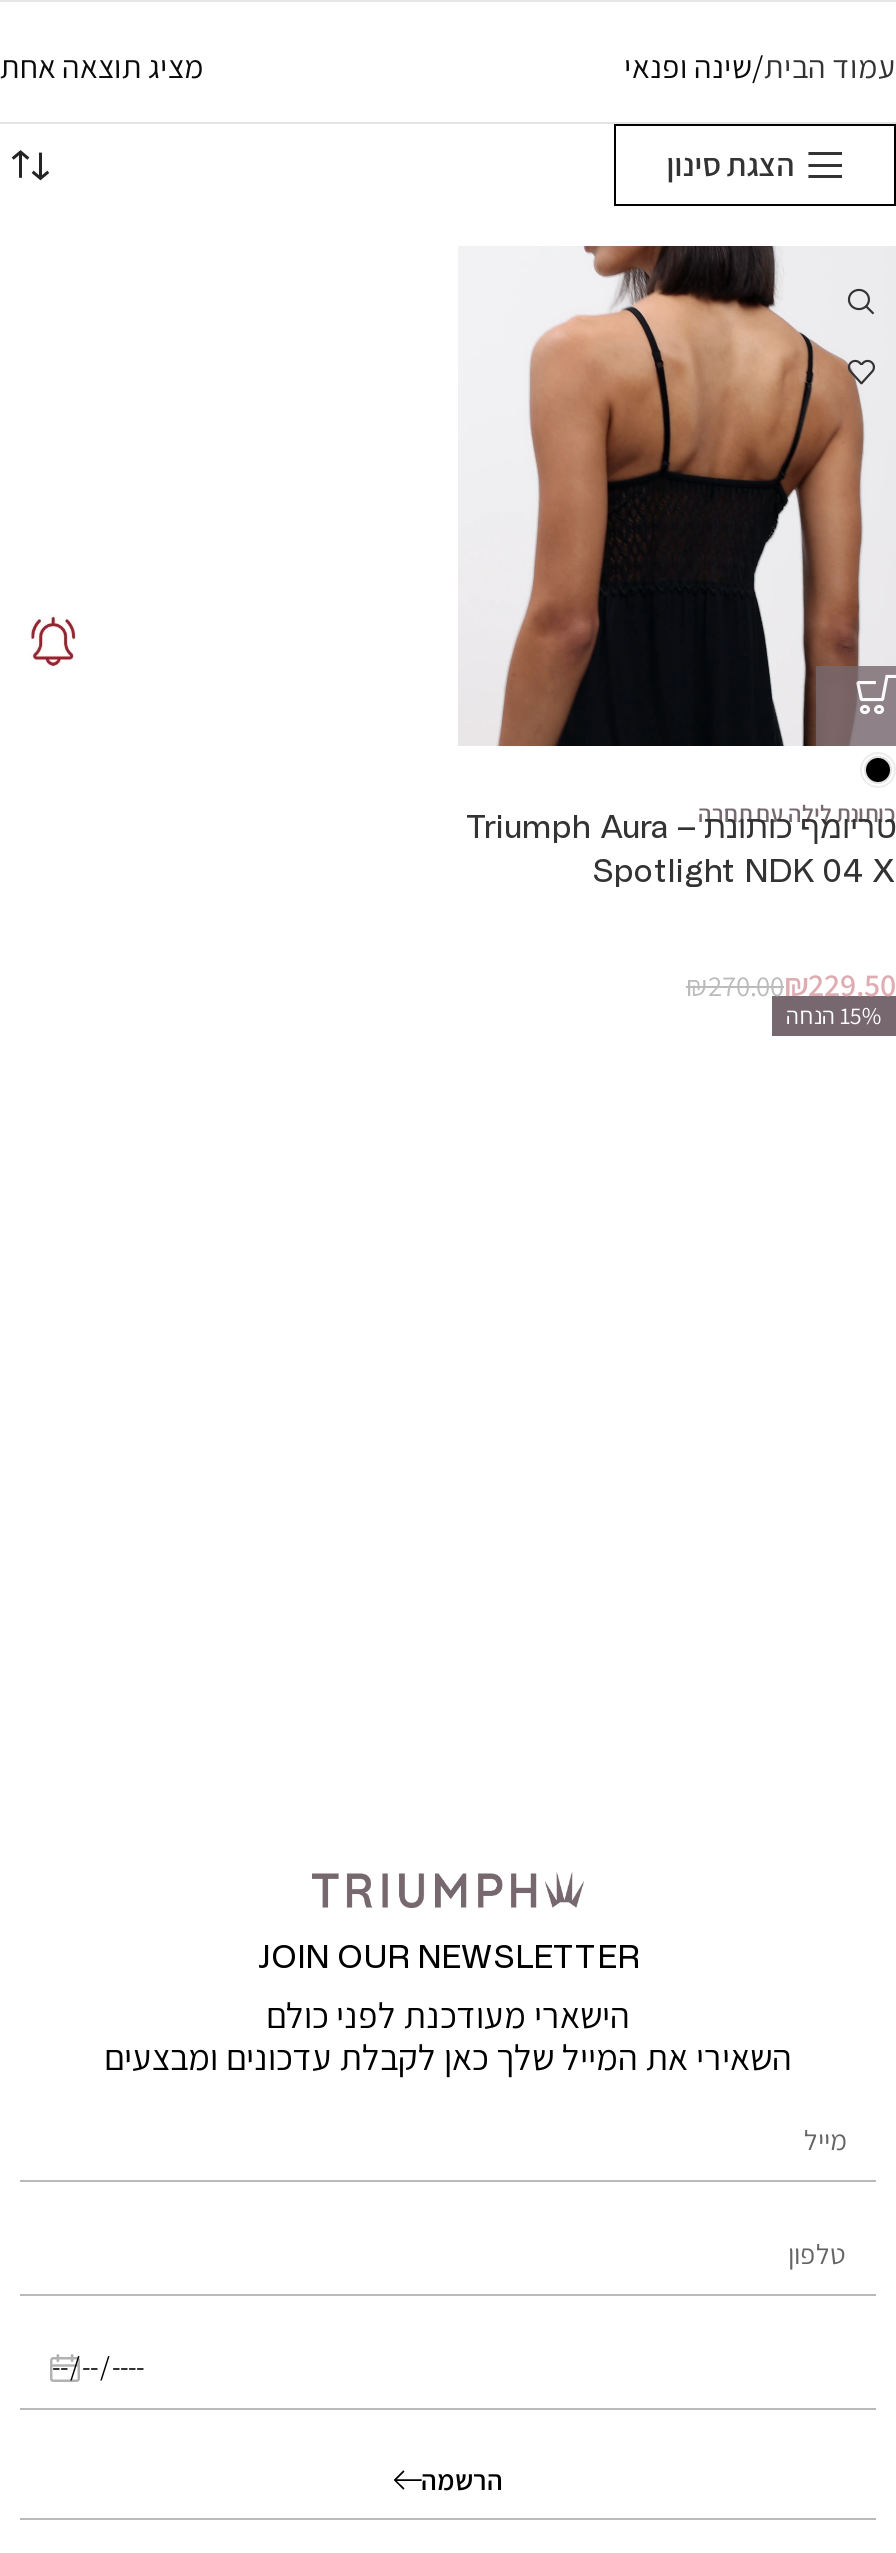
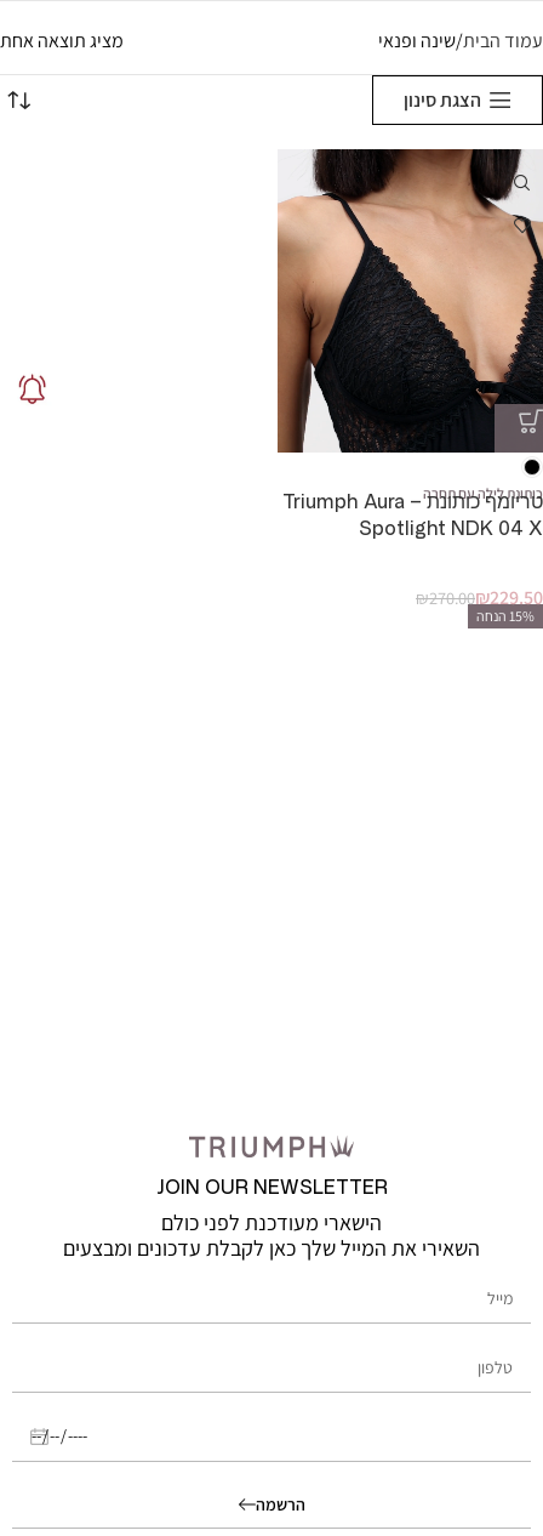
- [image]
+ [image]
